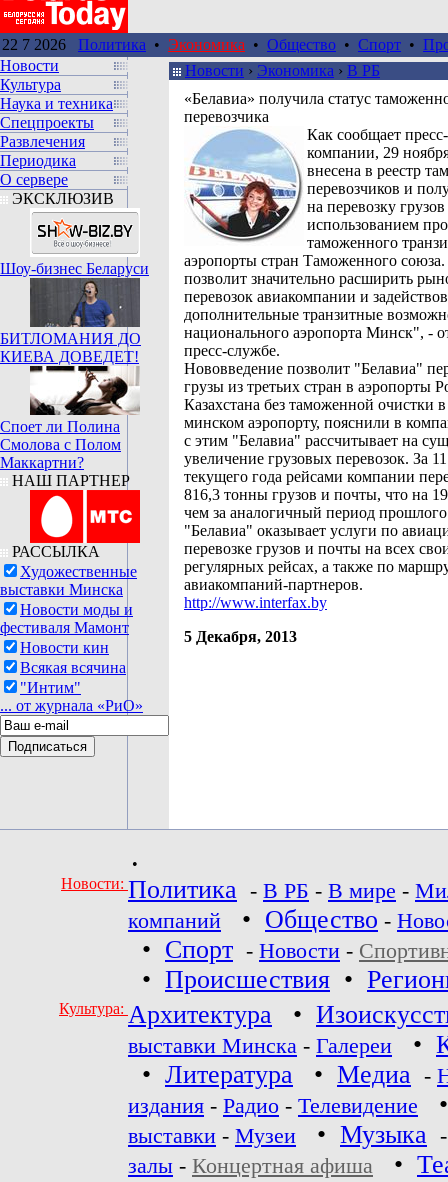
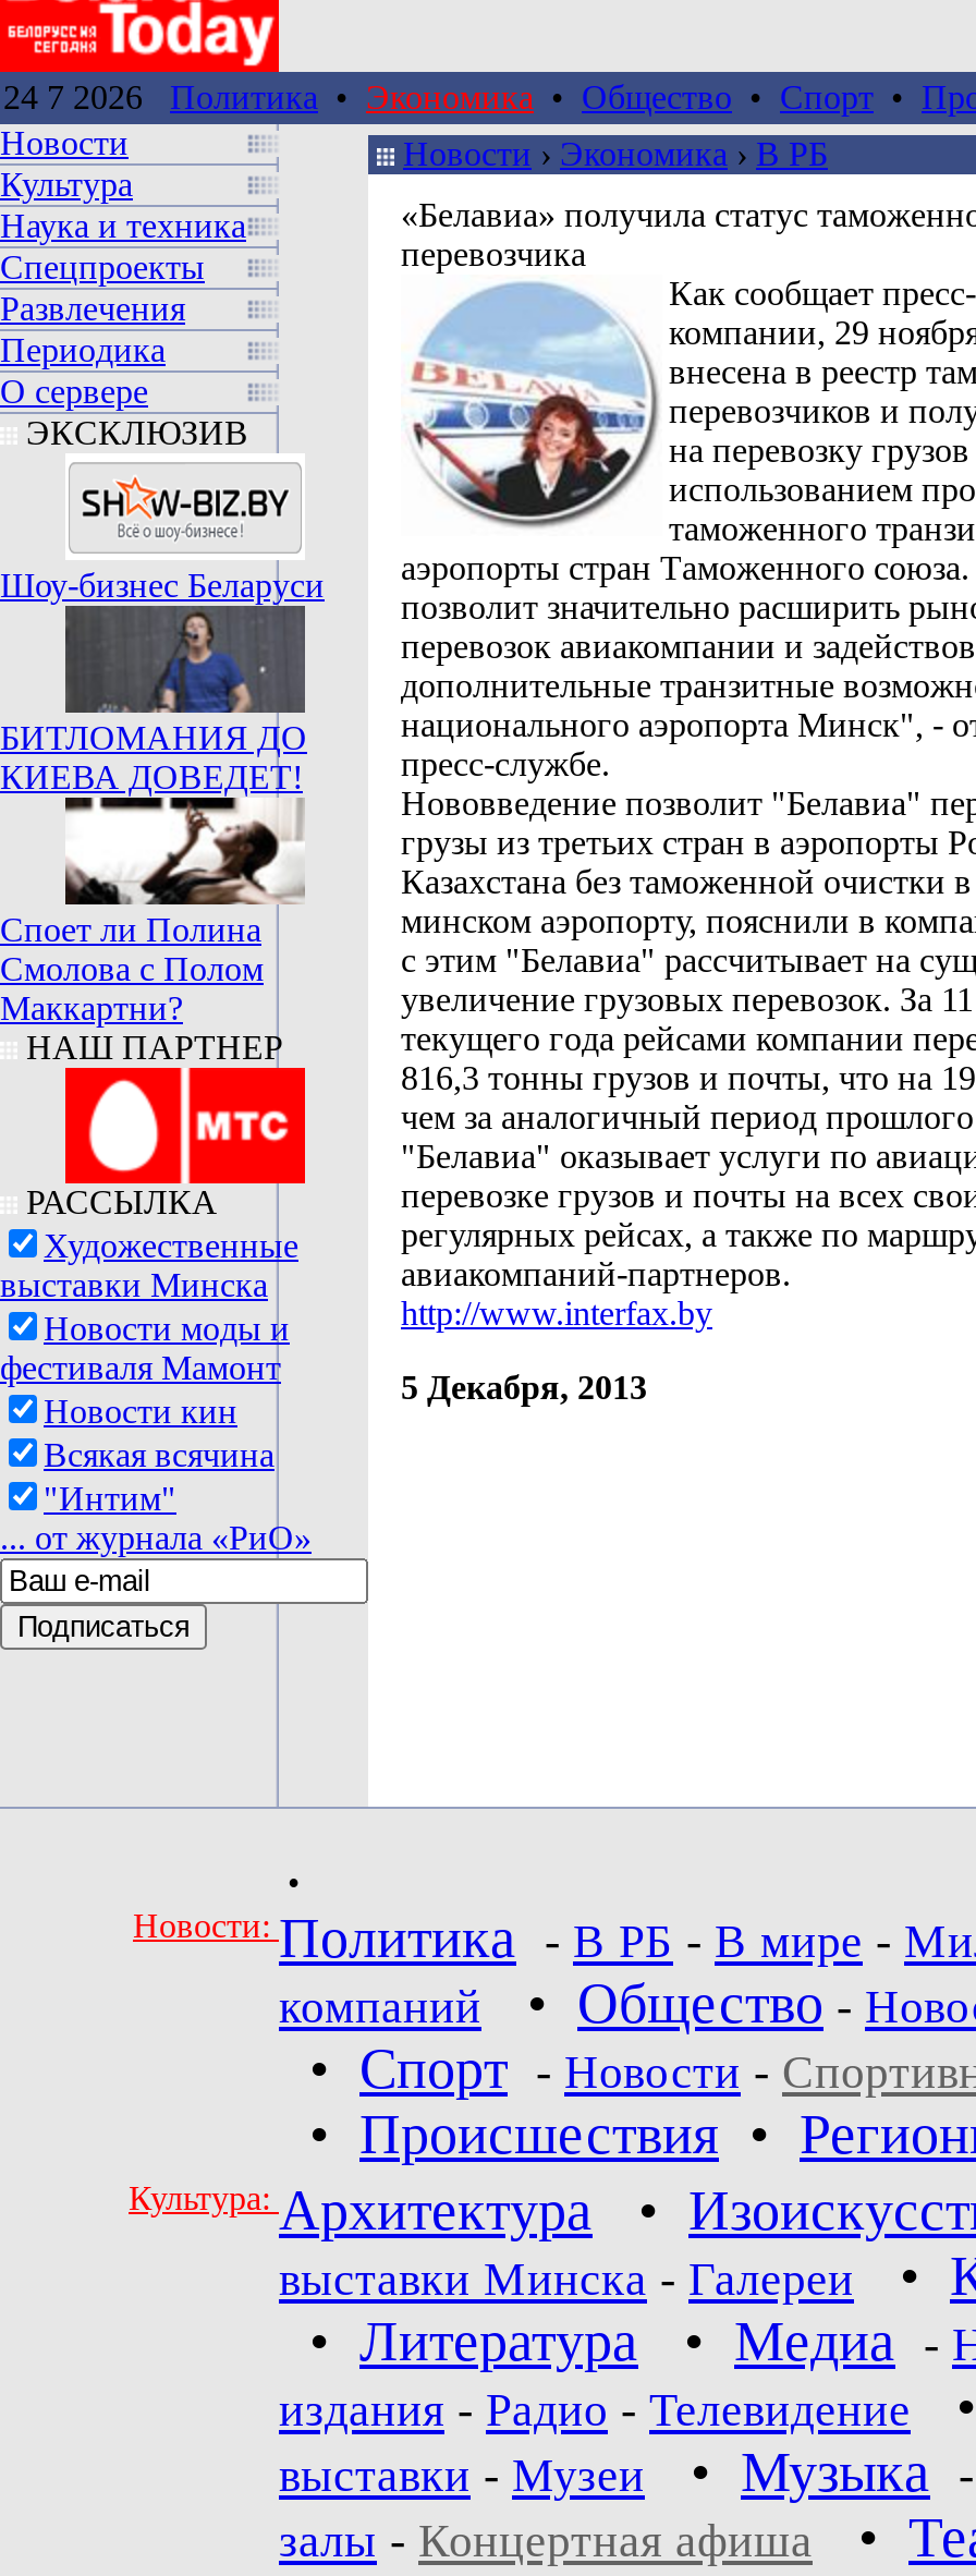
- 22 7 2026
+ 24 7 2026
